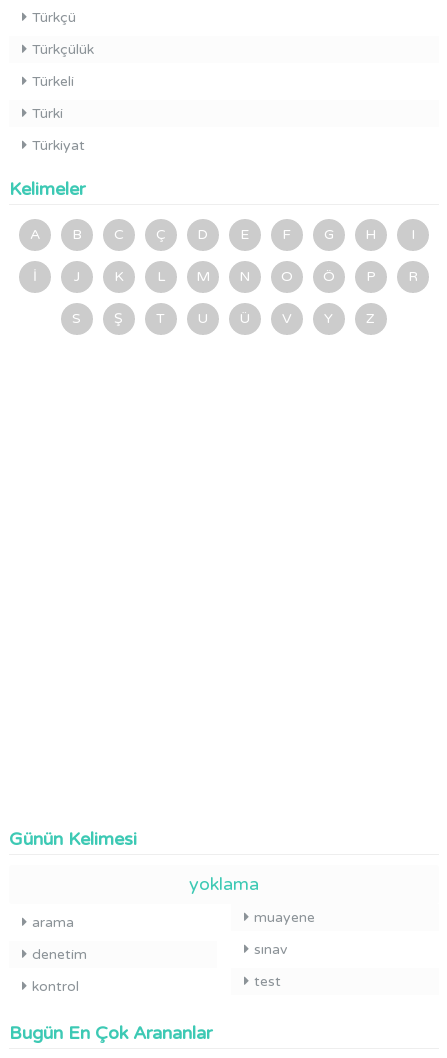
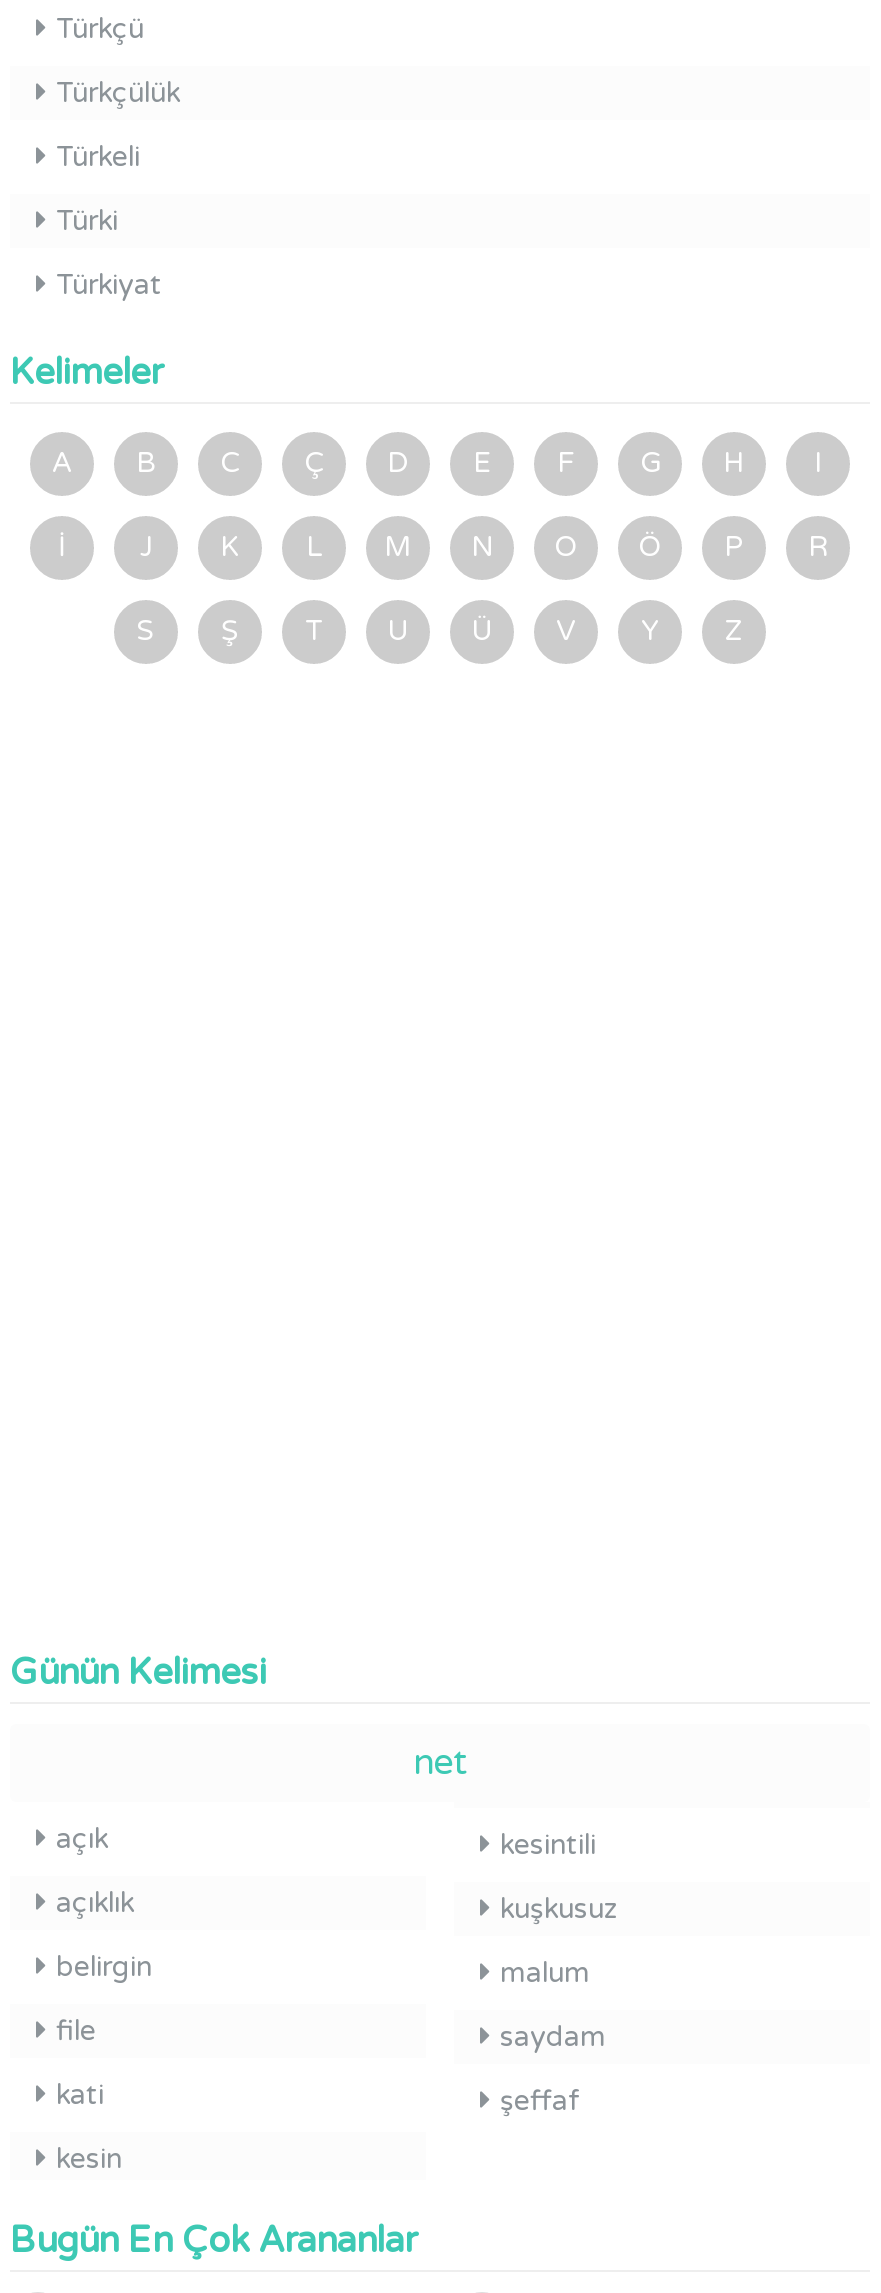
- yoklama
- arama
- denetim
- kontrol
+ net
+ açık
+ açıklık
+ belirgin
+ file
+ kati
+ kesin

- muayene
- sınav
- test
+ kesintili
+ kuşkusuz
+ malum
+ saydam
+ şeffaf
